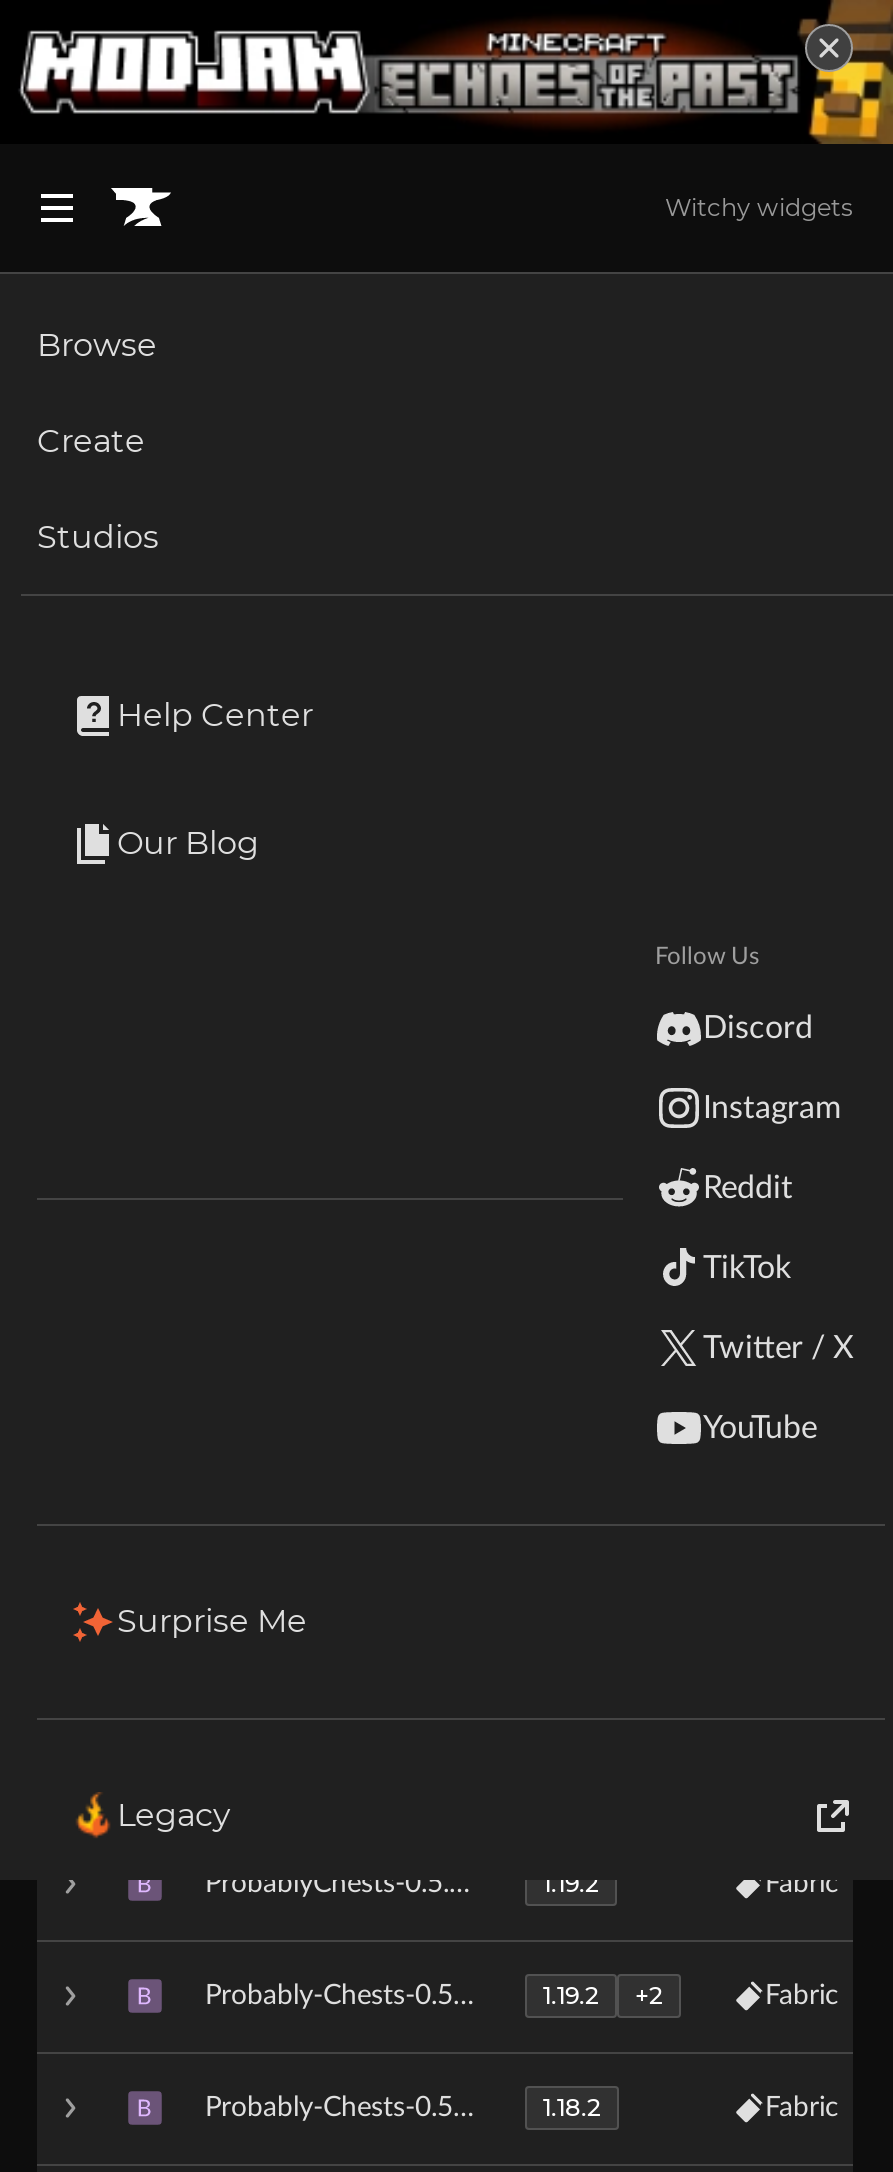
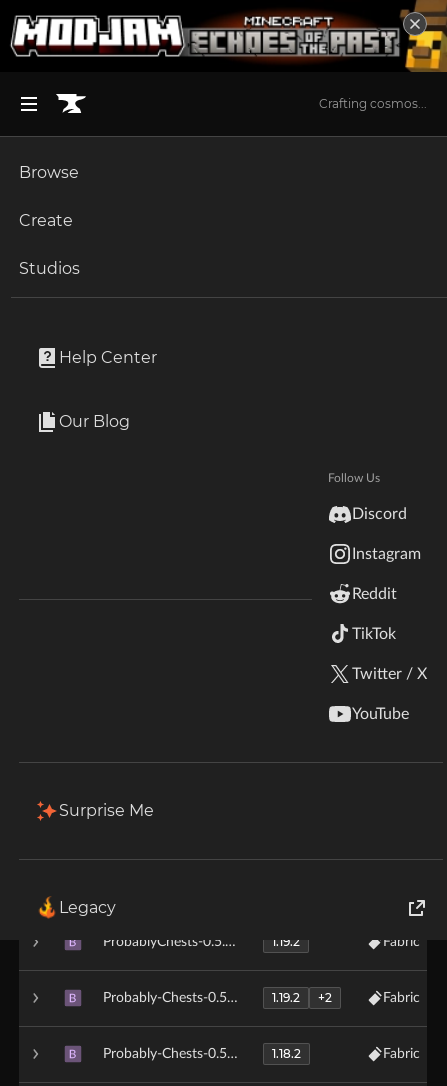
- Witchy widgets
+ Crafting cosmos...
